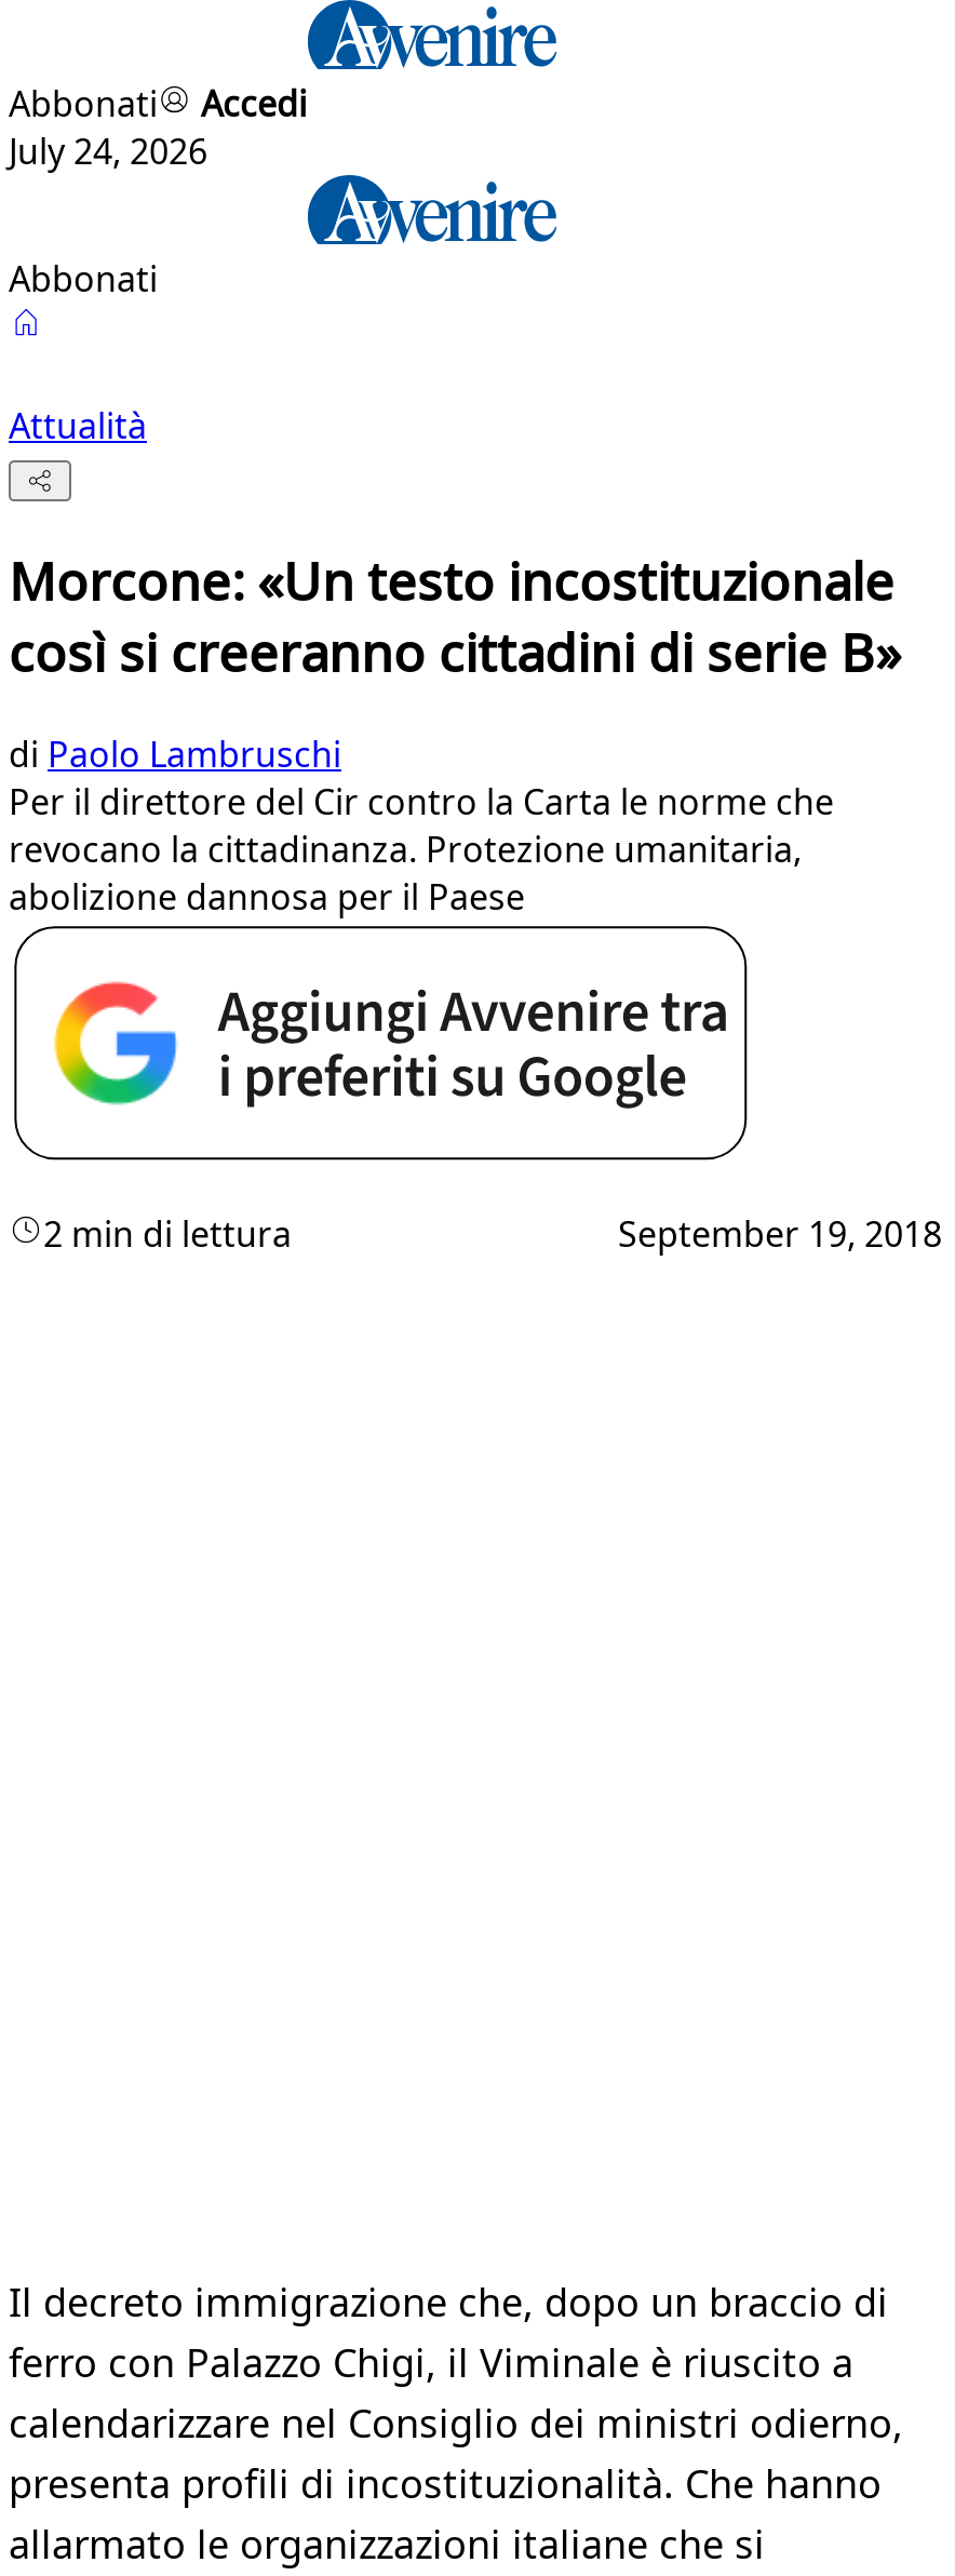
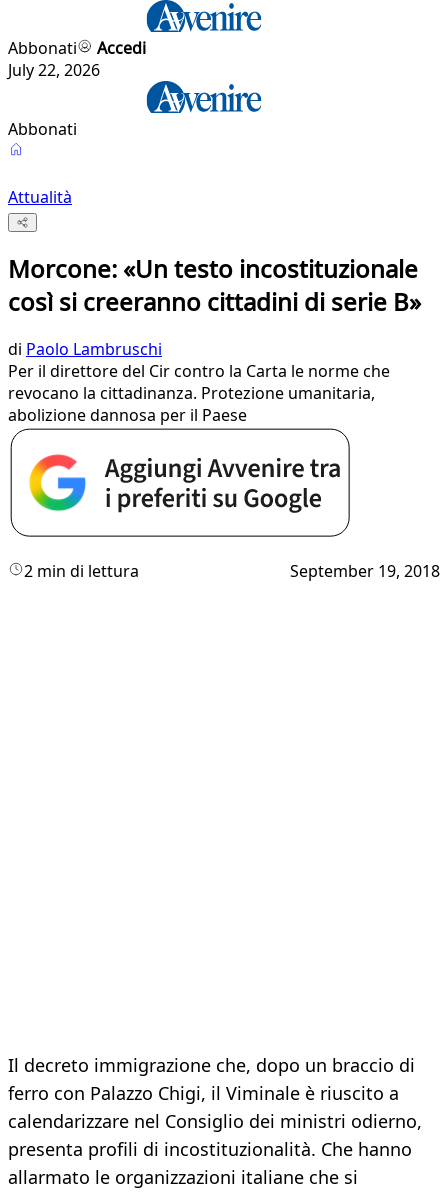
- July 24, 2026
+ July 22, 2026
